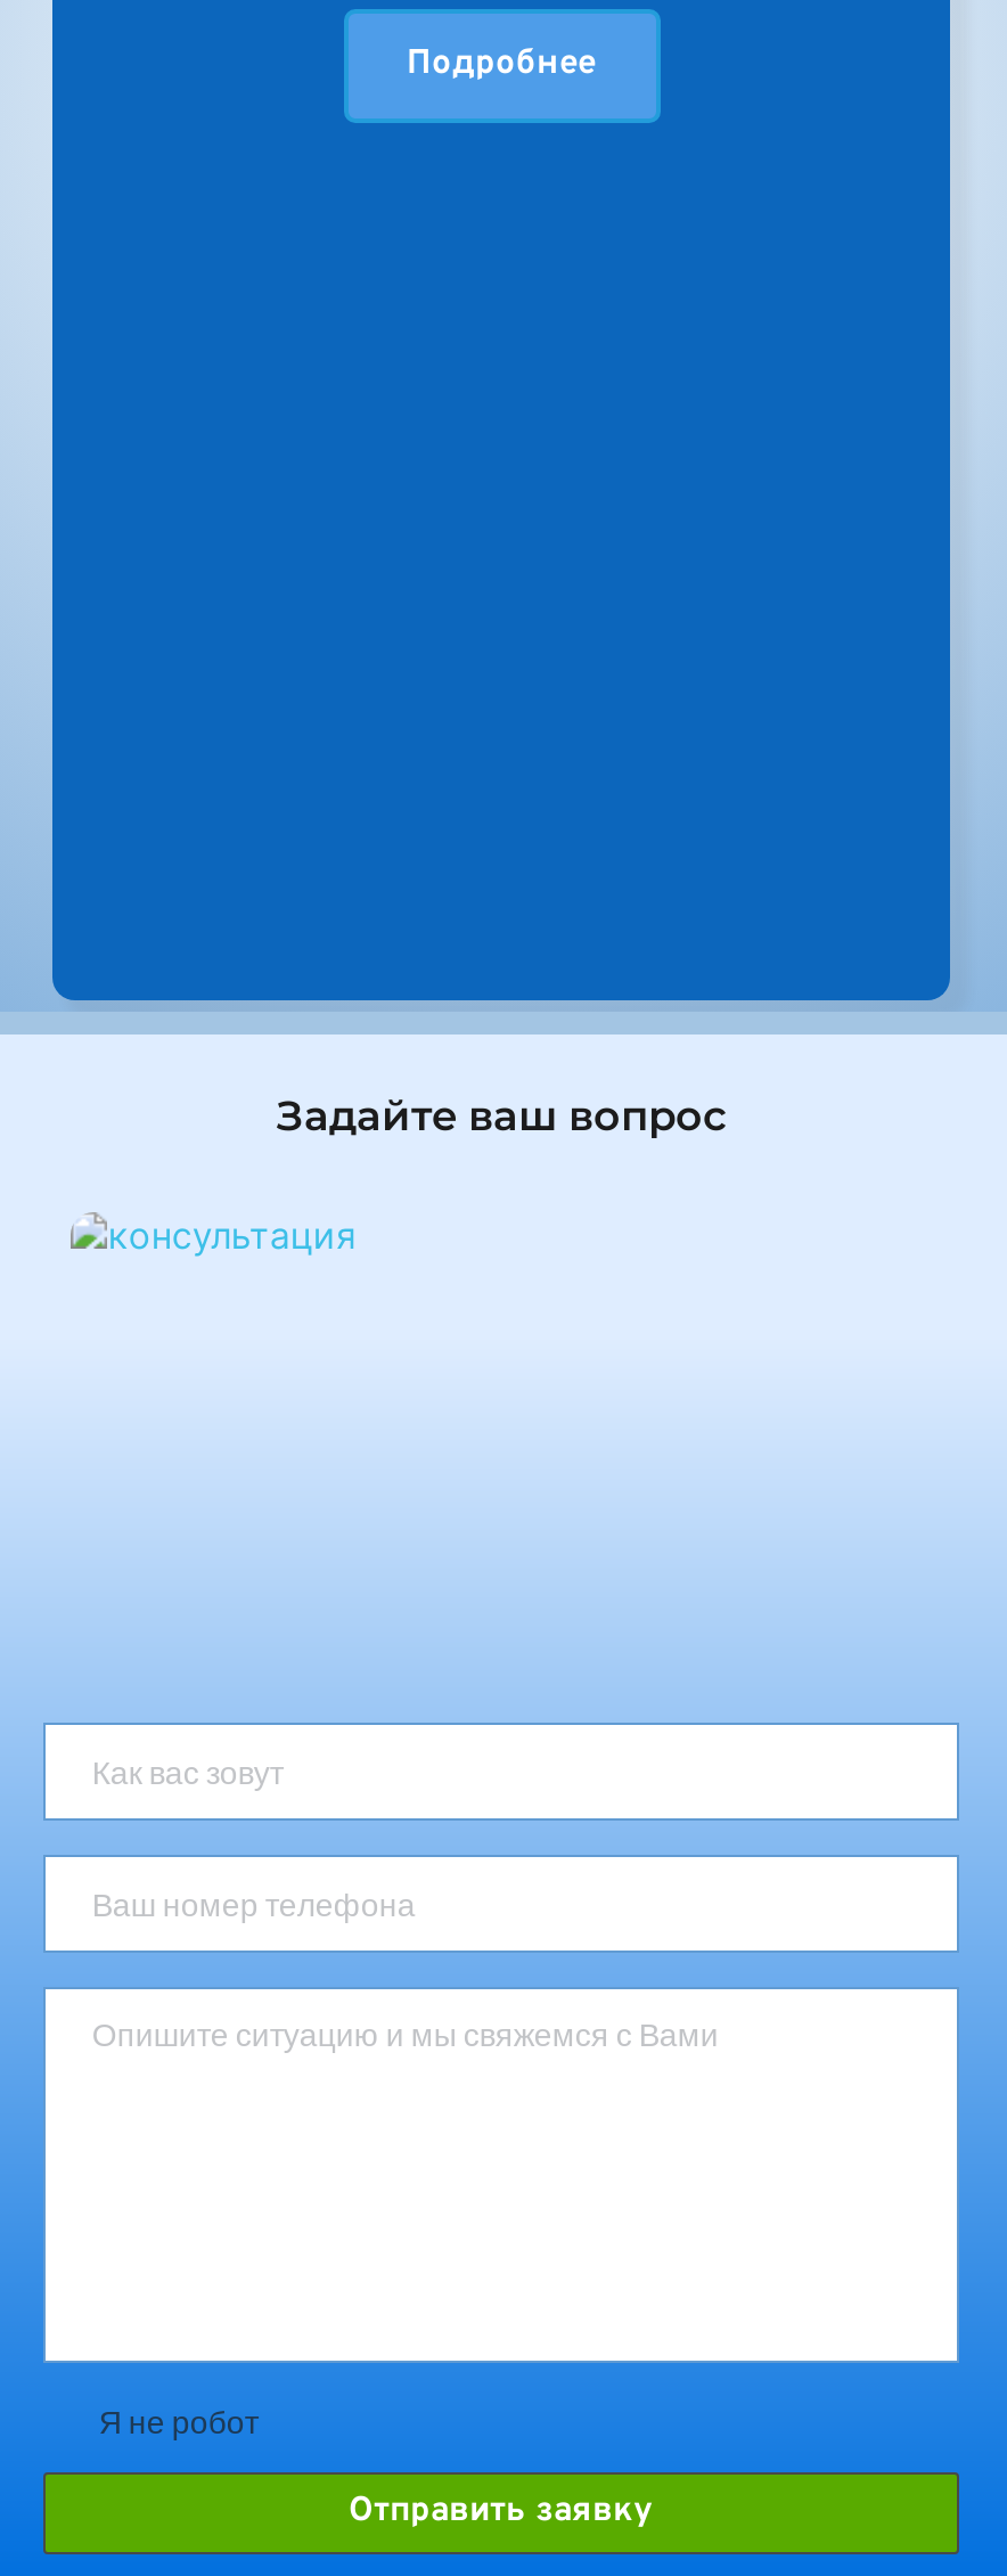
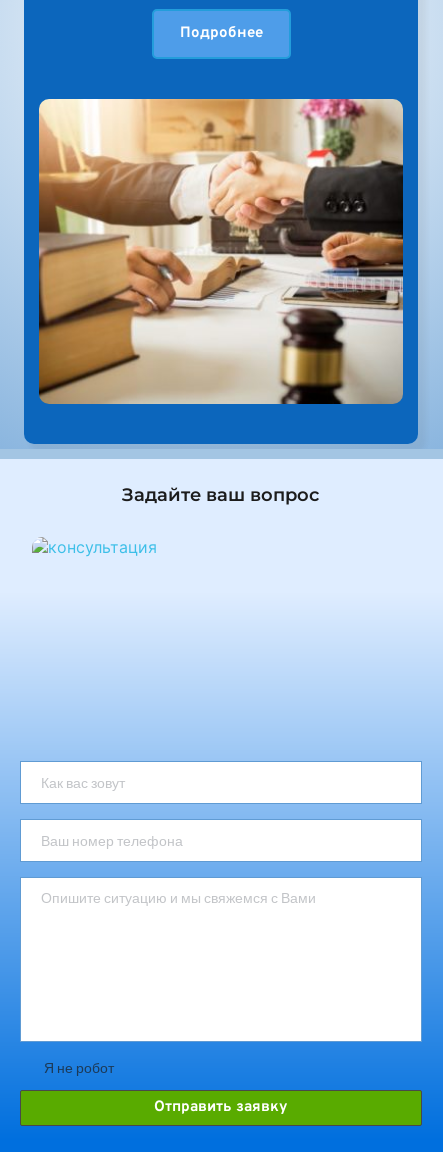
+ [image]
